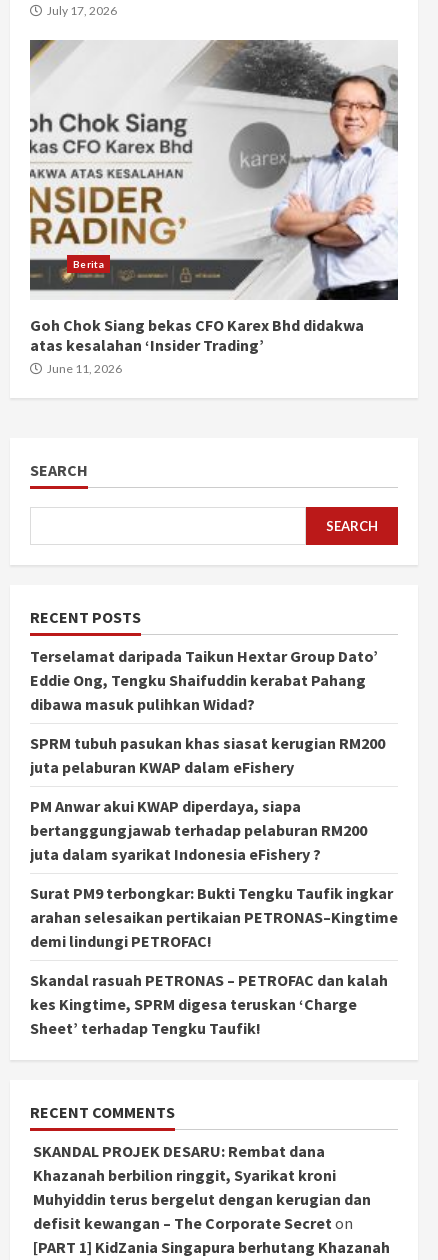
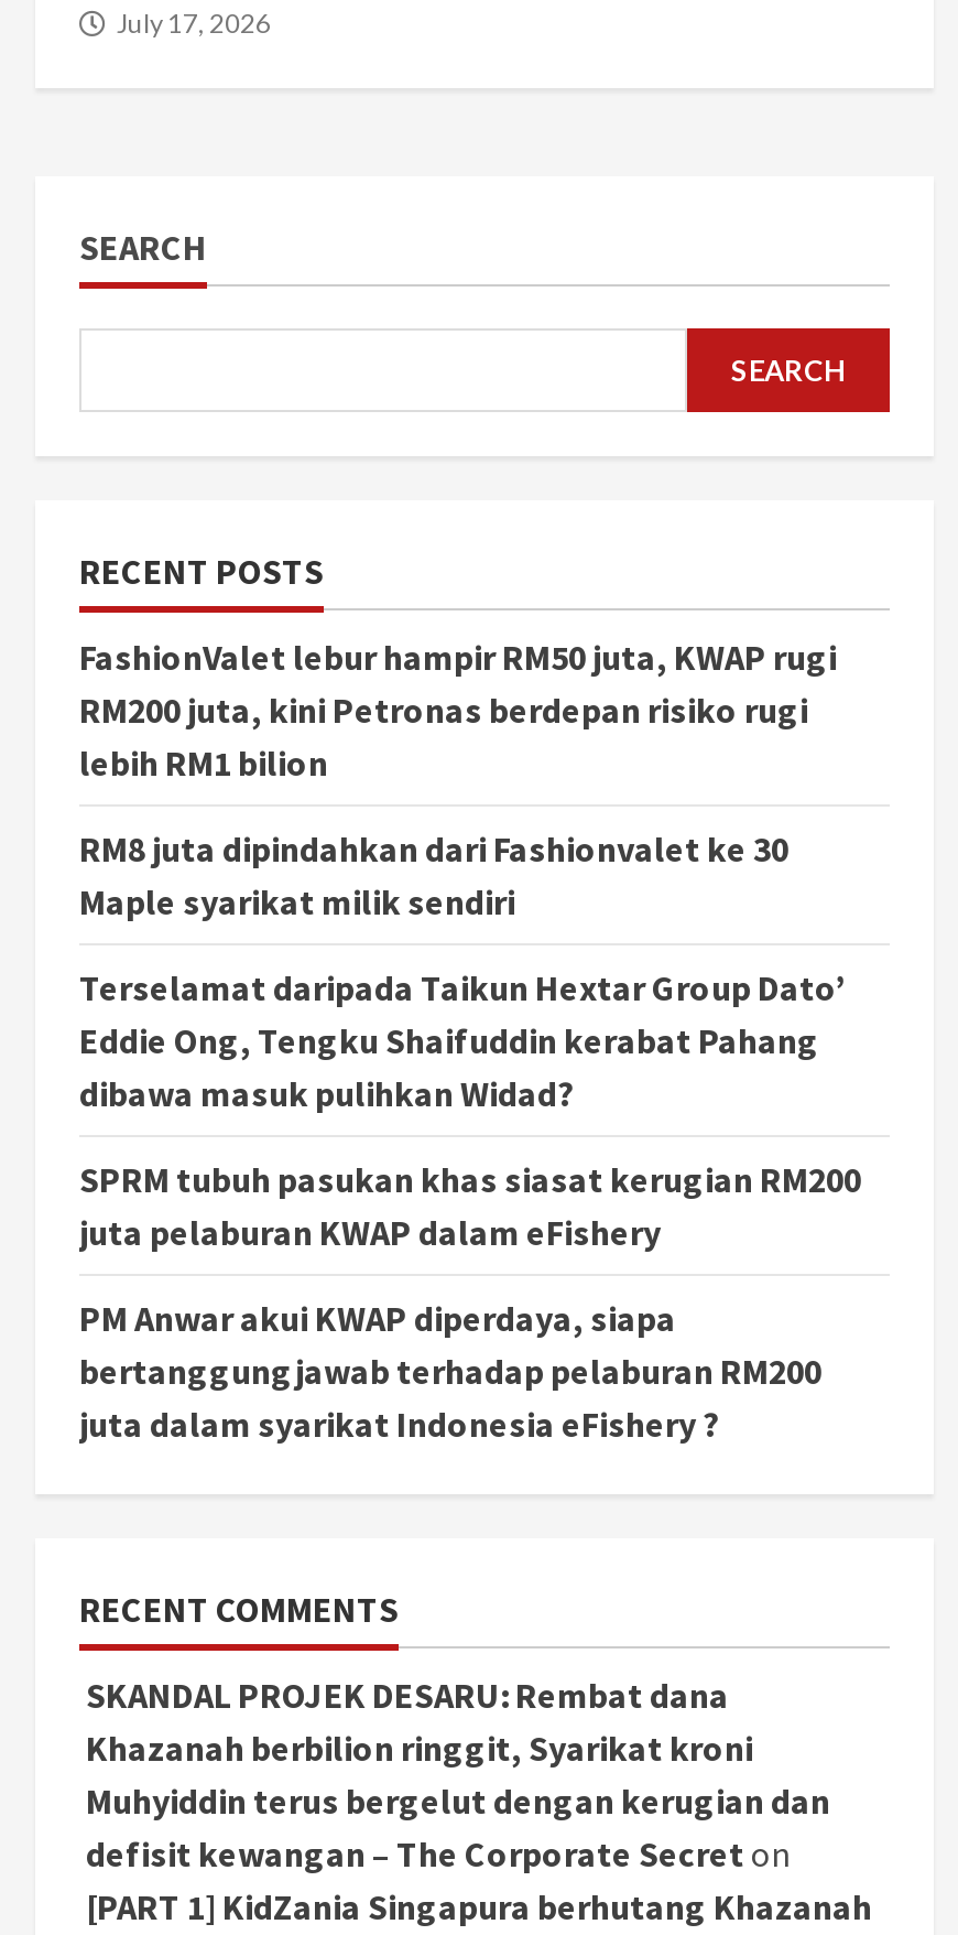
- [image]
- Berita
- Goh Chok Siang bekas CFO Karex Bhd didakwa
- atas kesalahan ‘Insider Trading’
- June 11, 2026

+ FashionValet lebur hampir RM50 juta, KWAP rugi
+ RM200 juta, kini Petronas berdepan risiko rugi
+ lebih RM1 bilion
+ RM8 juta dipindahkan dari Fashionvalet ke 30
+ Maple syarikat milik sendiri

- Surat PM9 terbongkar: Bukti Tengku Taufik ingkar
- arahan selesaikan pertikaian PETRONAS–Kingtime
- demi lindungi PETROFAC!
- Skandal rasuah PETRONAS – PETROFAC dan kalah
- kes Kingtime, SPRM digesa teruskan ‘Charge
- Sheet’ terhadap Tengku Taufik!
